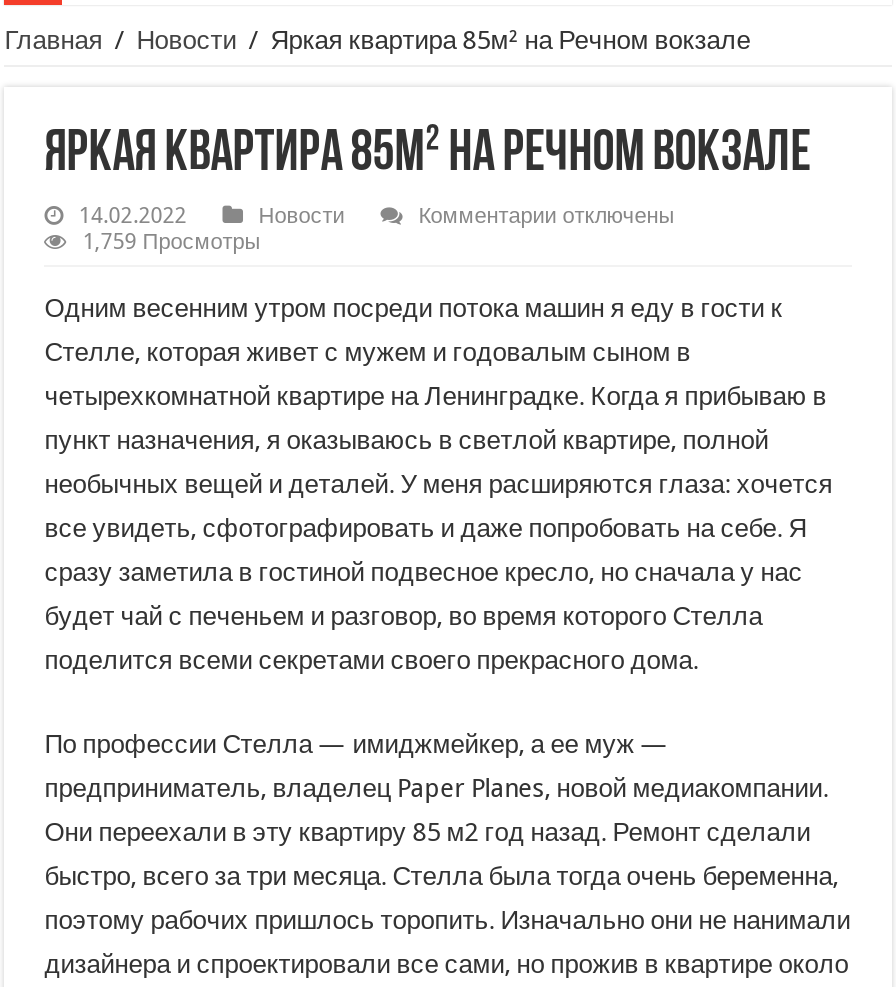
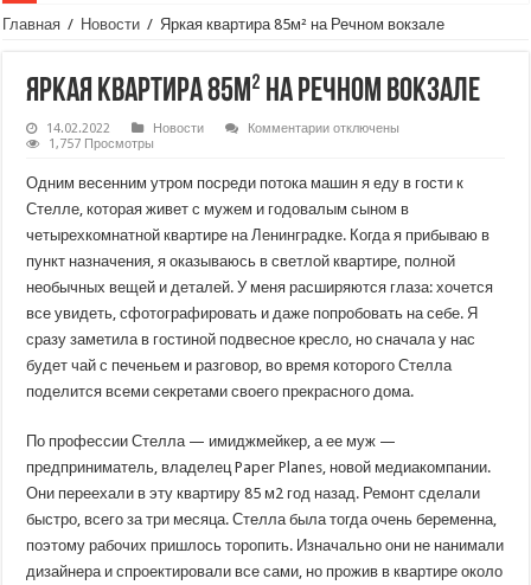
- 1,759 Просмотры
+ 1,757 Просмотры
